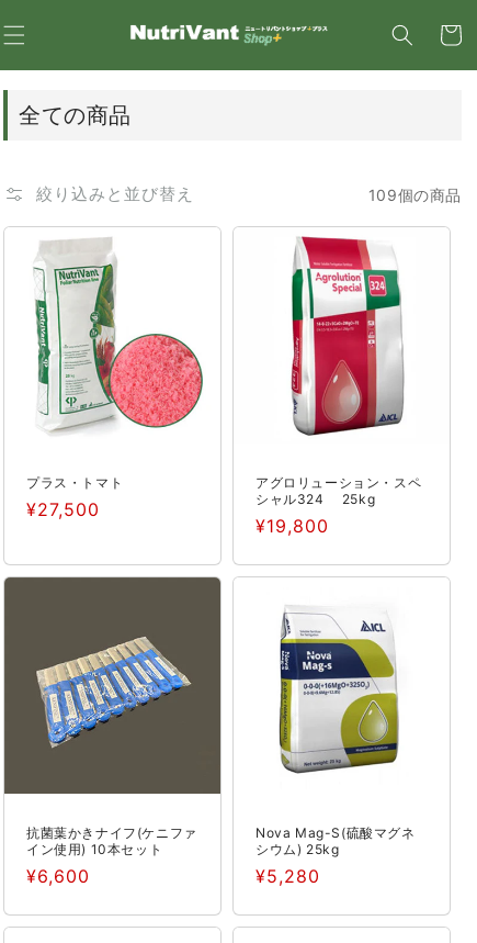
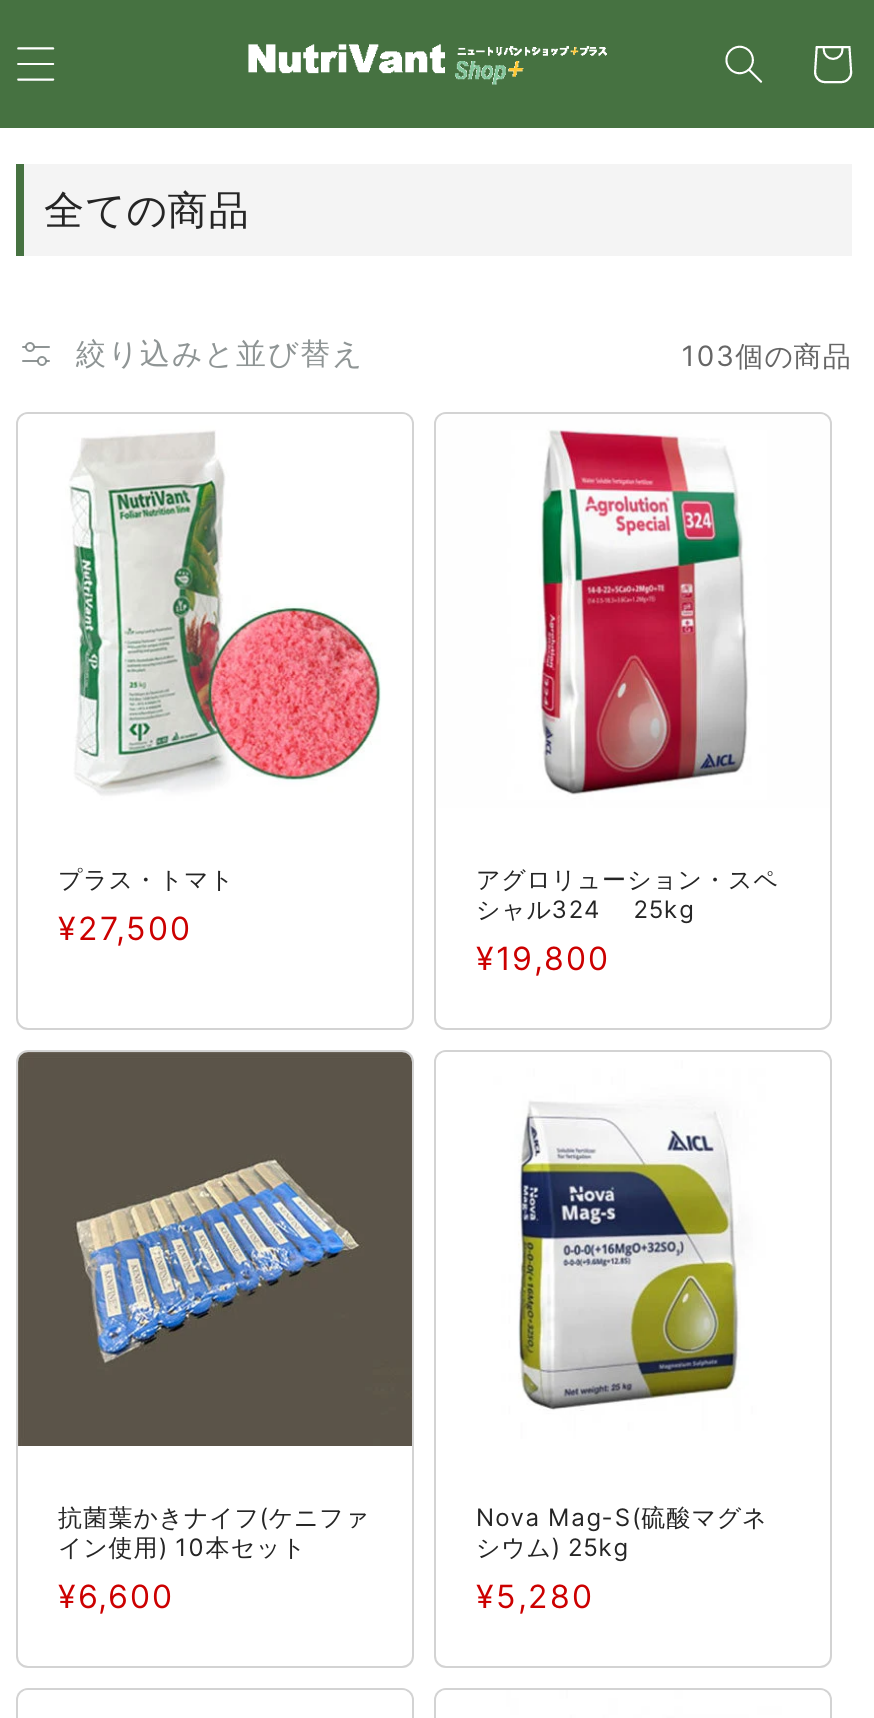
- 109個の商品
+ 103個の商品
